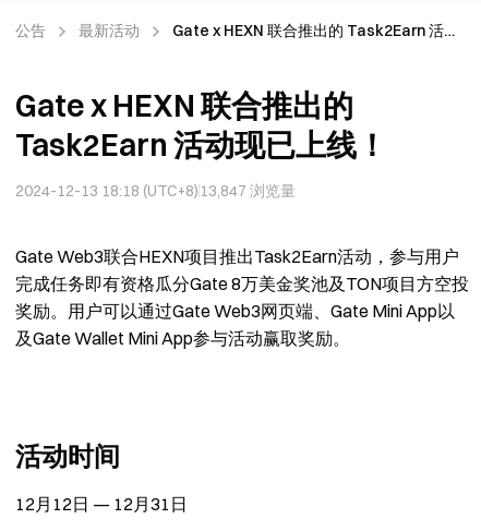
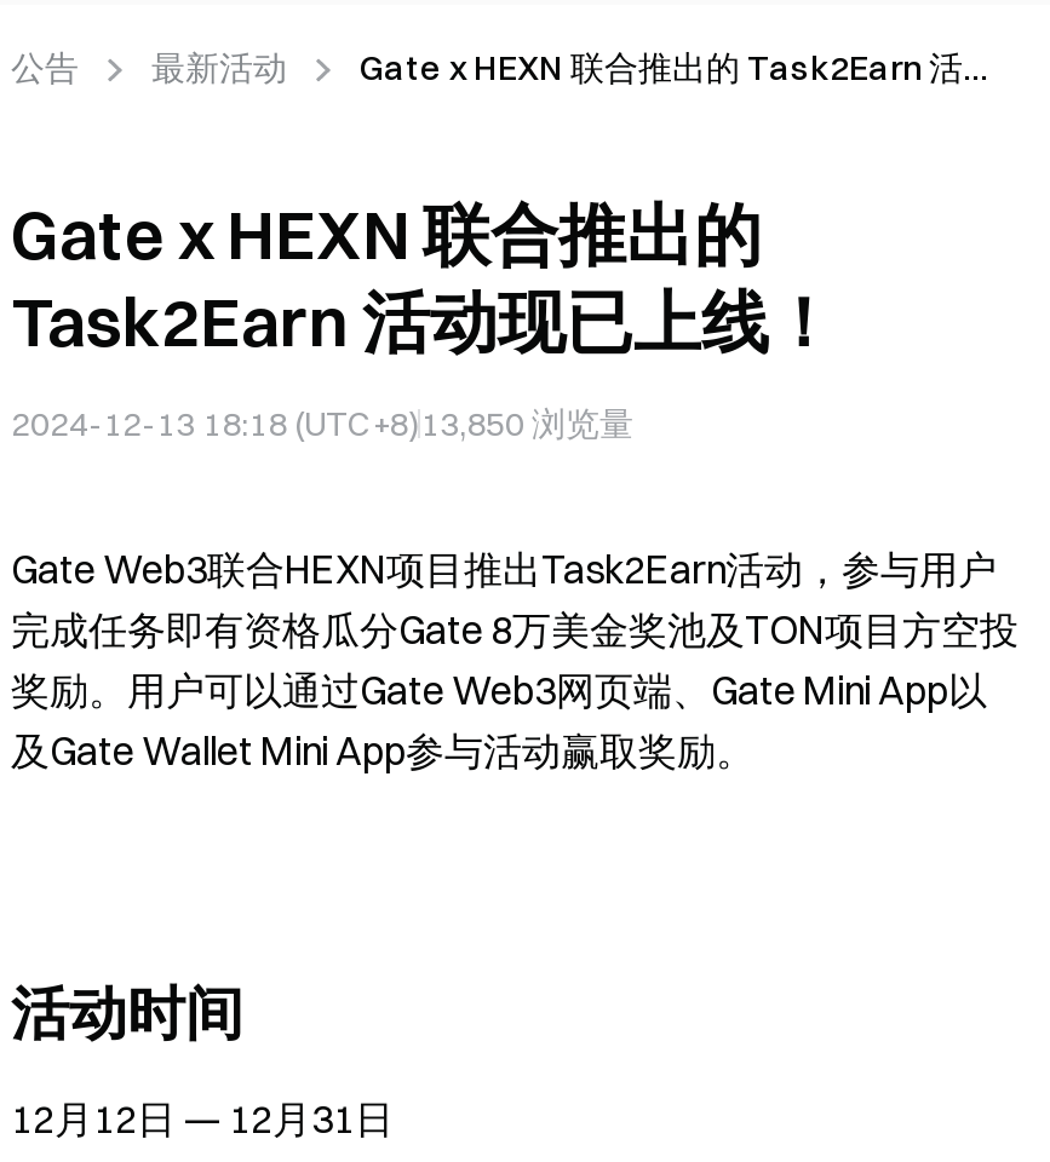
- 2024-12-13 18:18 (UTC+8)13,847浏览量
+ 2024-12-13 18:18 (UTC+8)13,850浏览量
